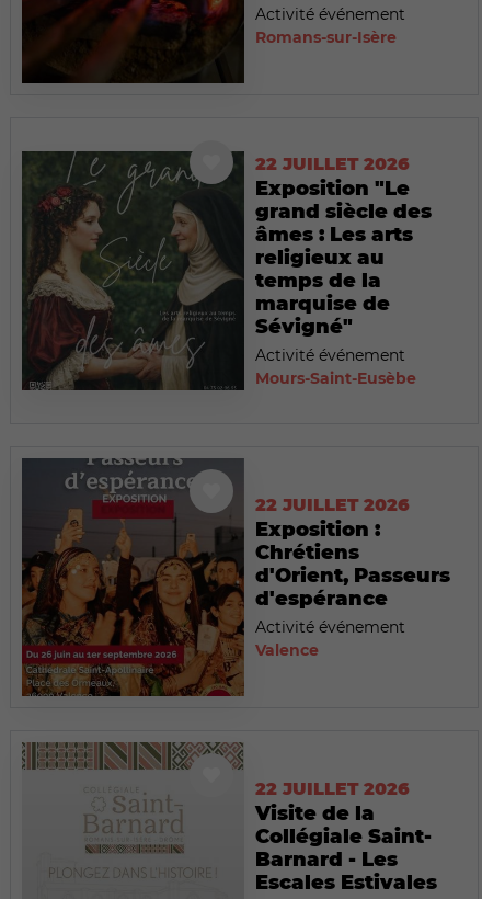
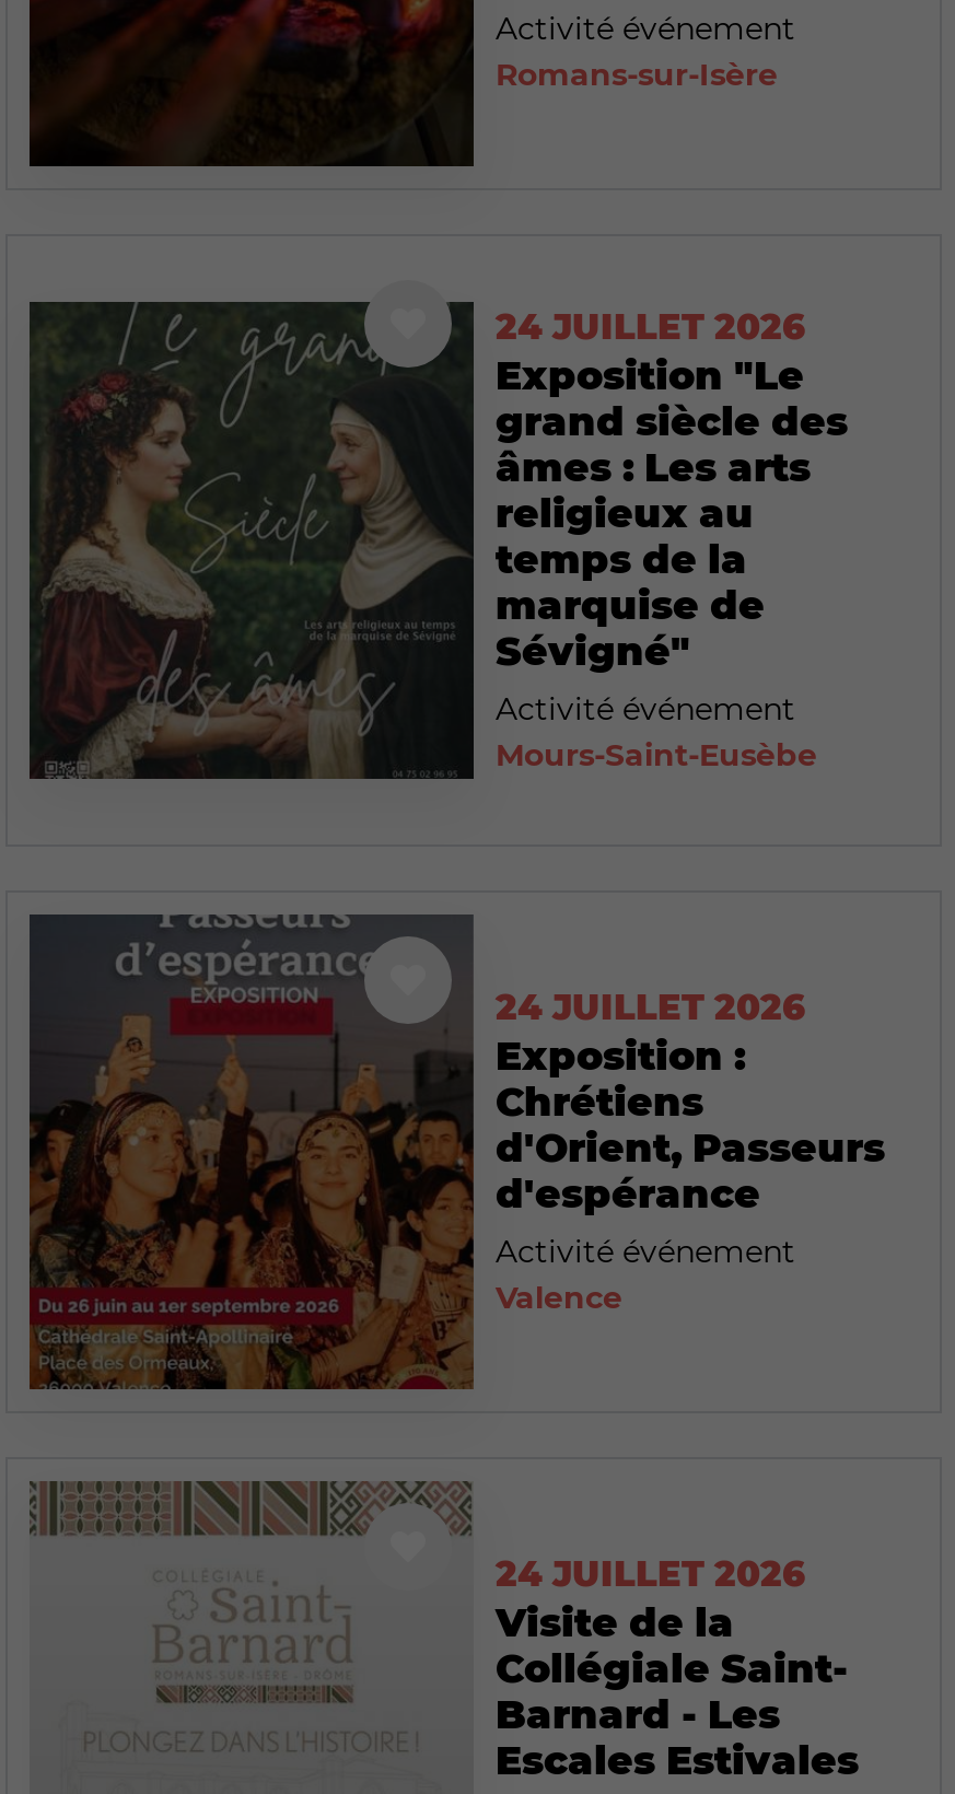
- 22 JUILLET 2026
+ 24 JUILLET 2026

- 22 JUILLET 2026
+ 24 JUILLET 2026

- 22 JUILLET 2026
+ 24 JUILLET 2026
